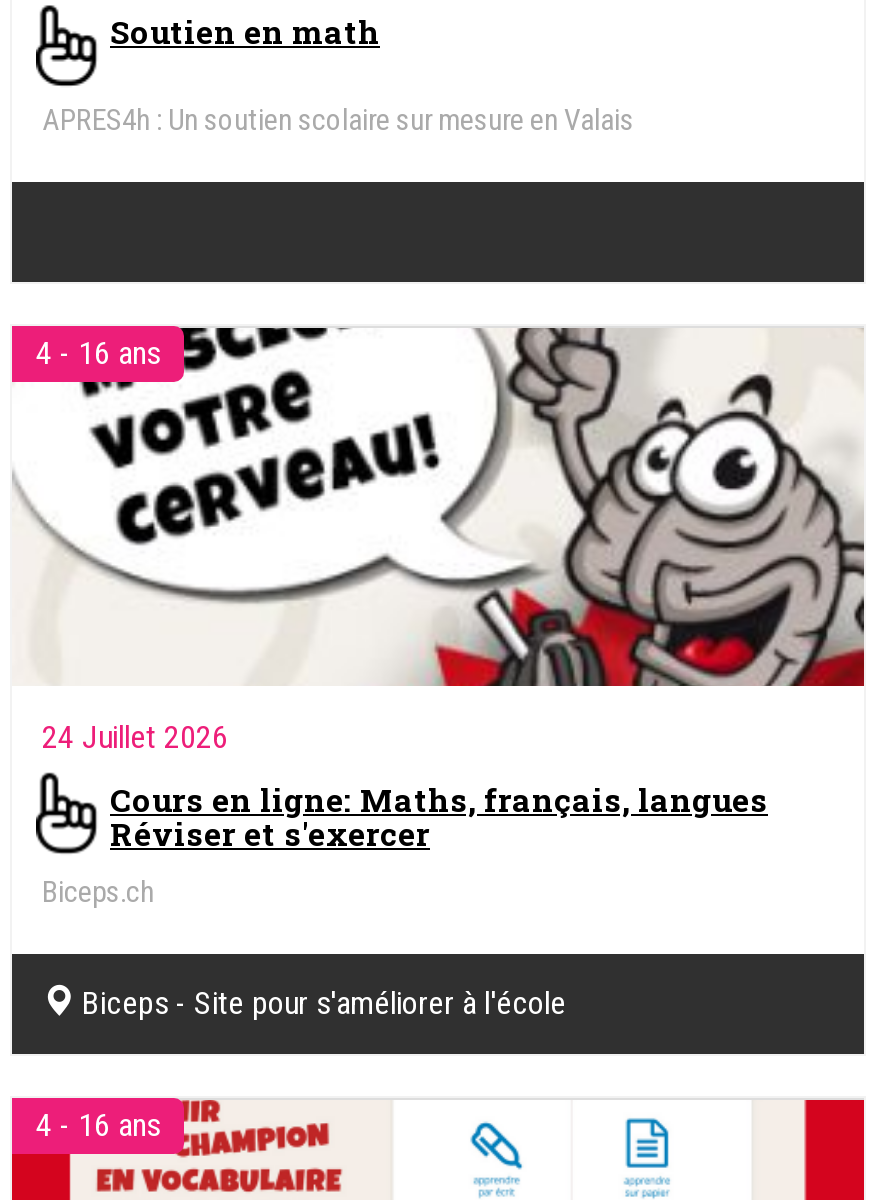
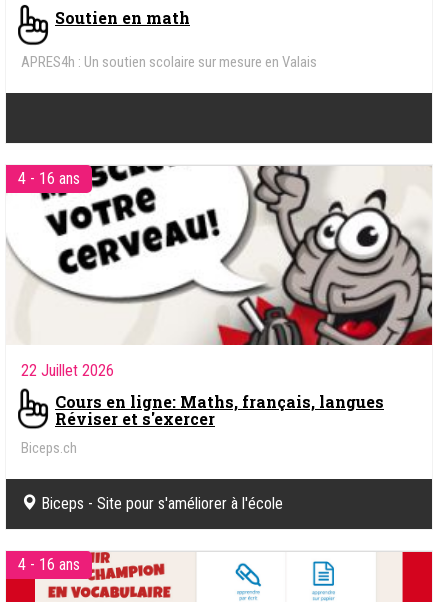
- 24 Juillet 2026
+ 22 Juillet 2026
